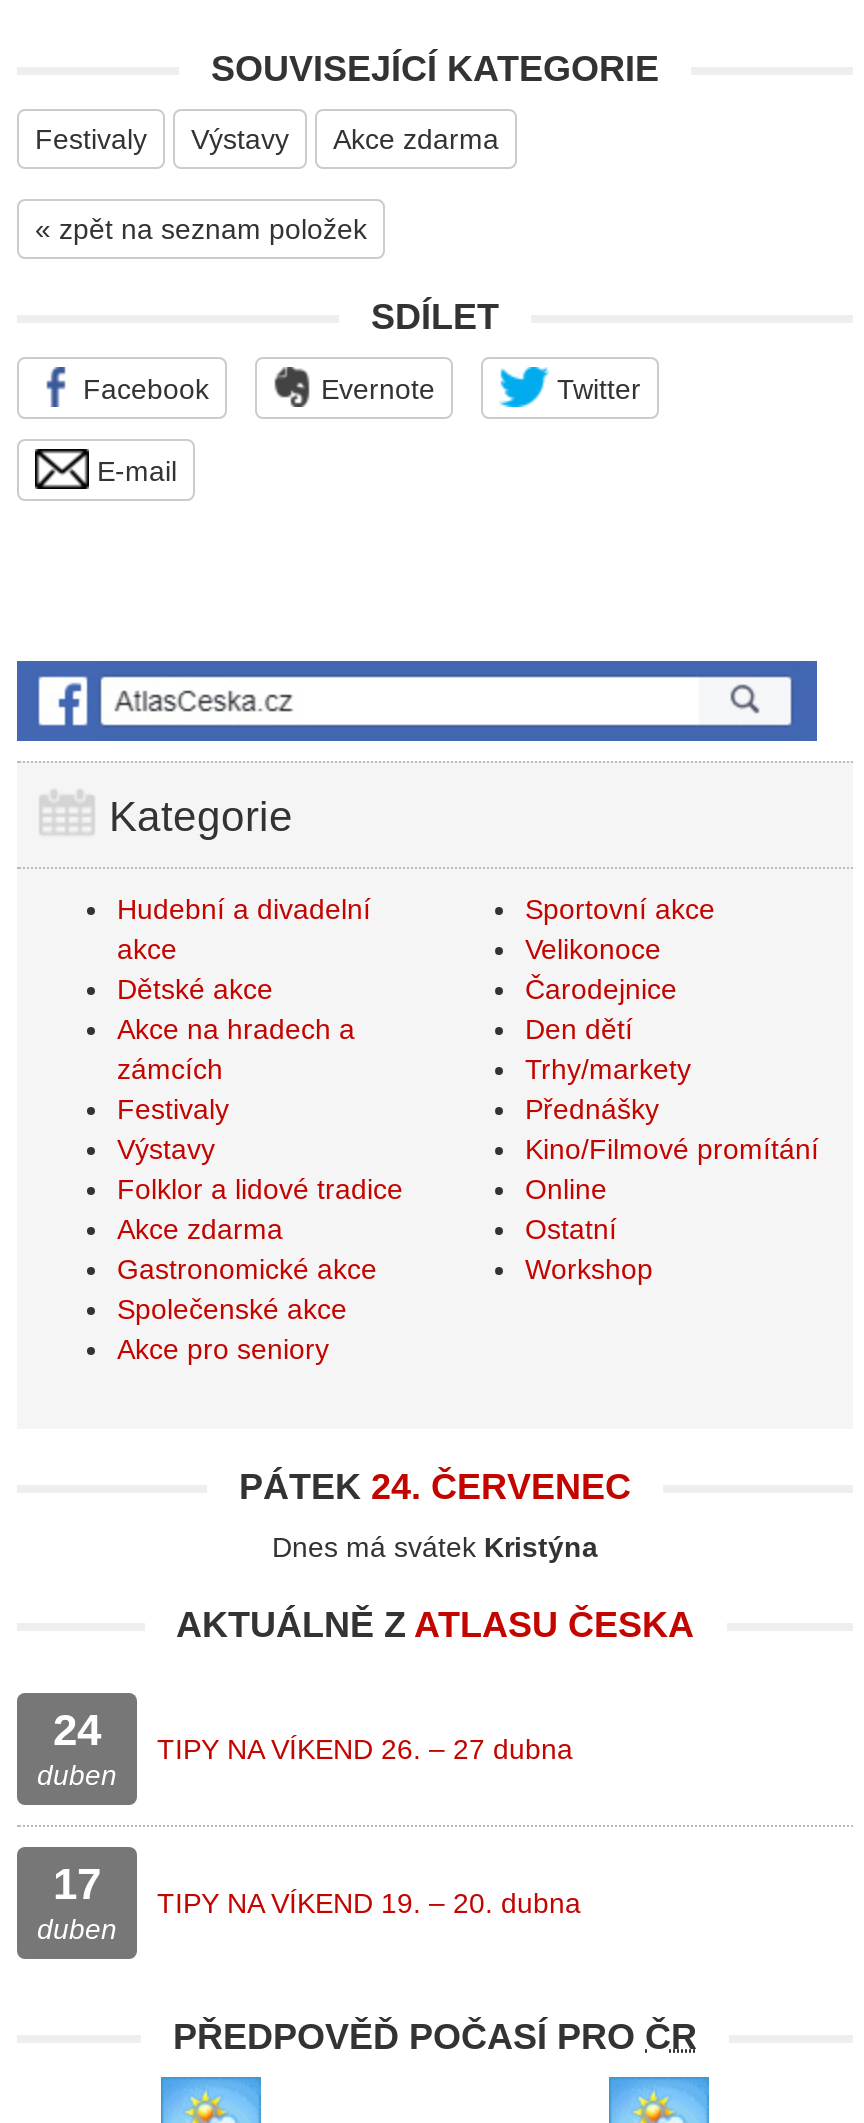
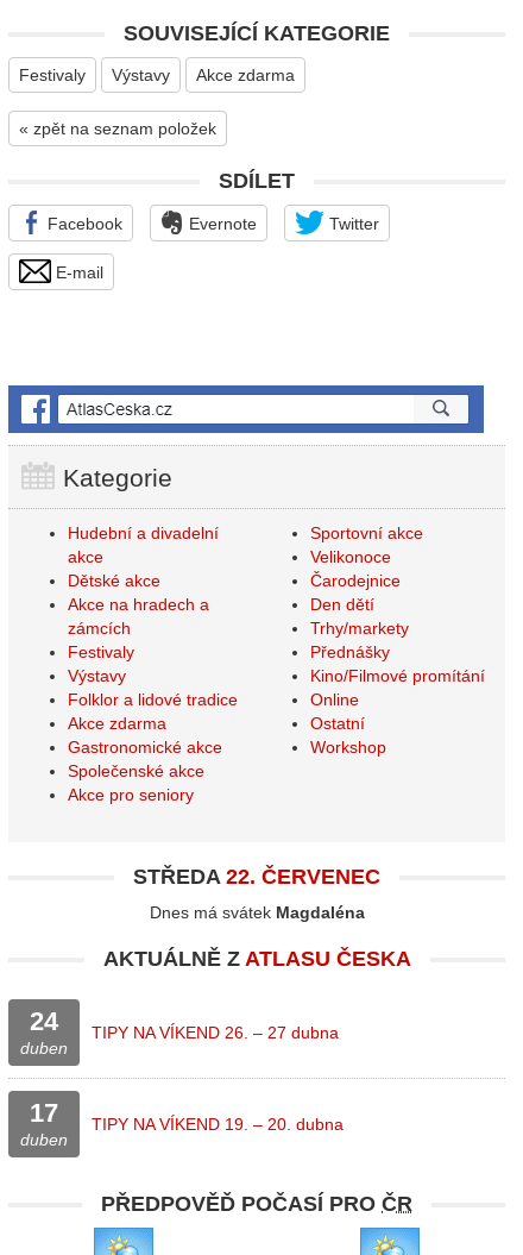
- PÁTEK 24. ČERVENEC
+ STŘEDA 22. ČERVENEC

- Dnes má svátek Kristýna
+ Dnes má svátek Magdaléna
